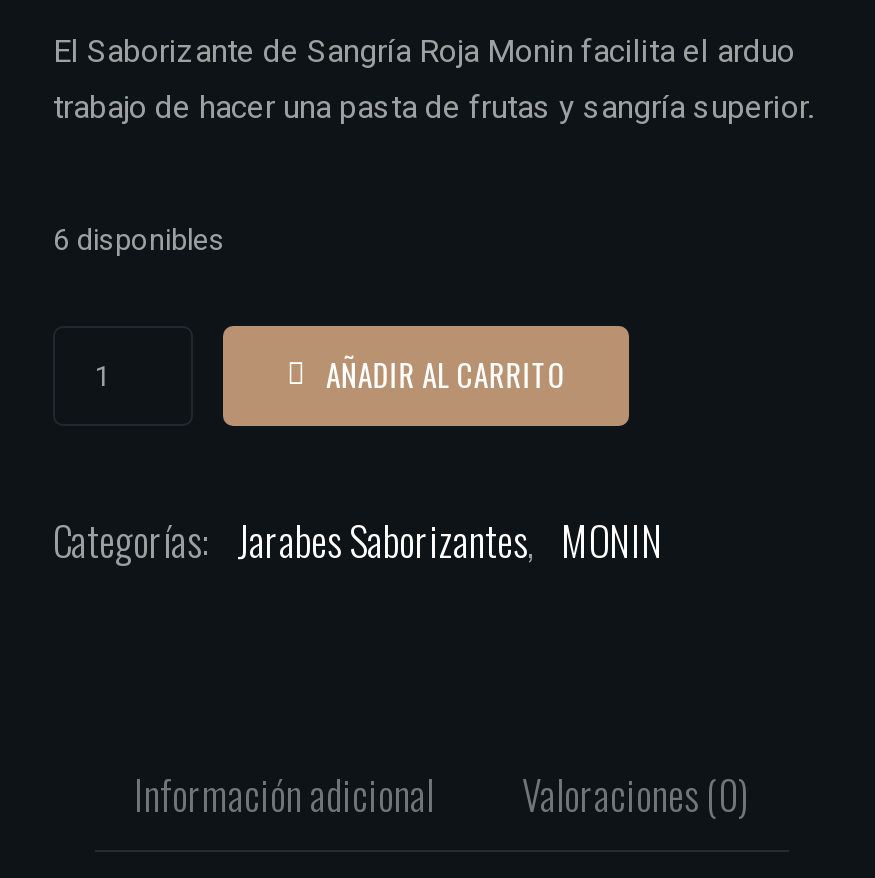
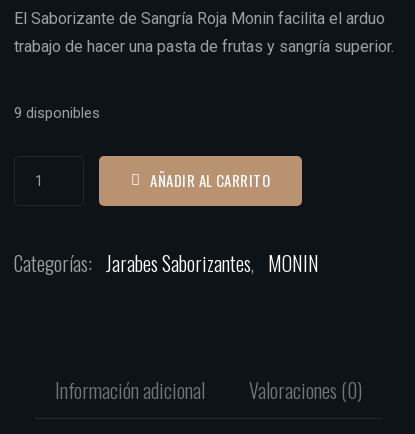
- 6 disponibles
+ 9 disponibles
